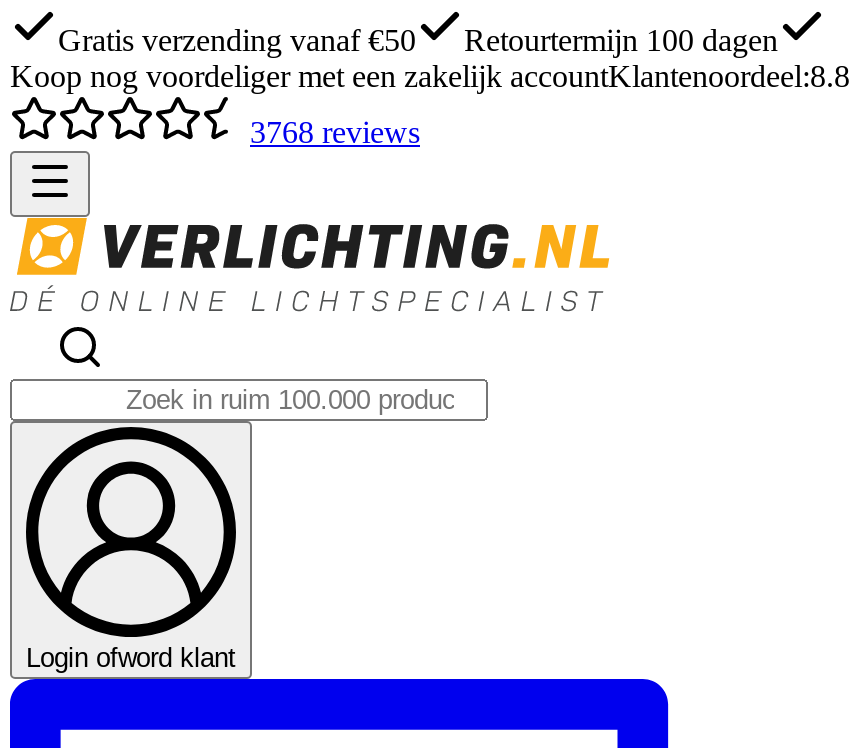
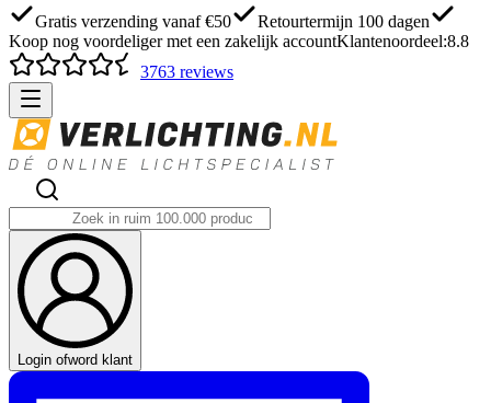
- 3768 reviews
+ 3763 reviews
